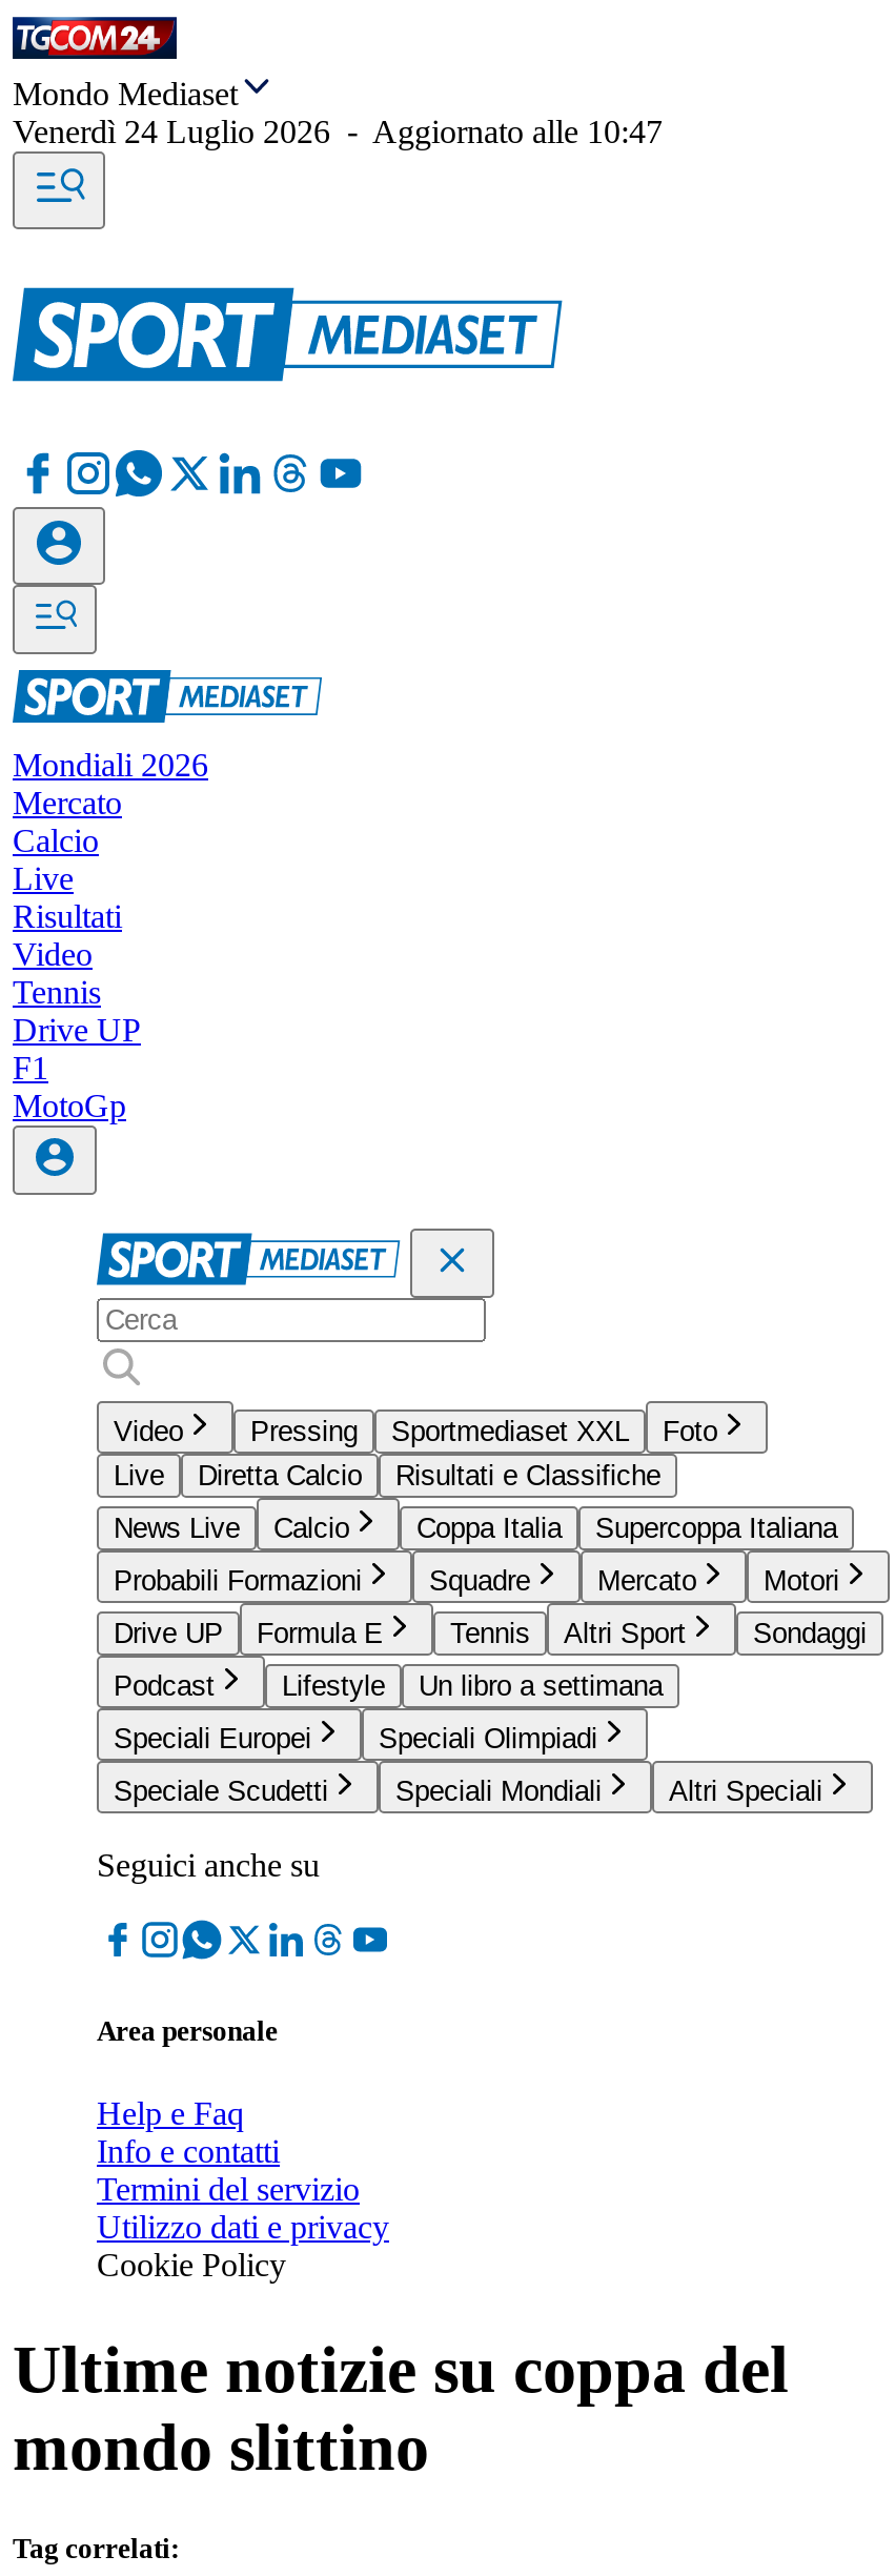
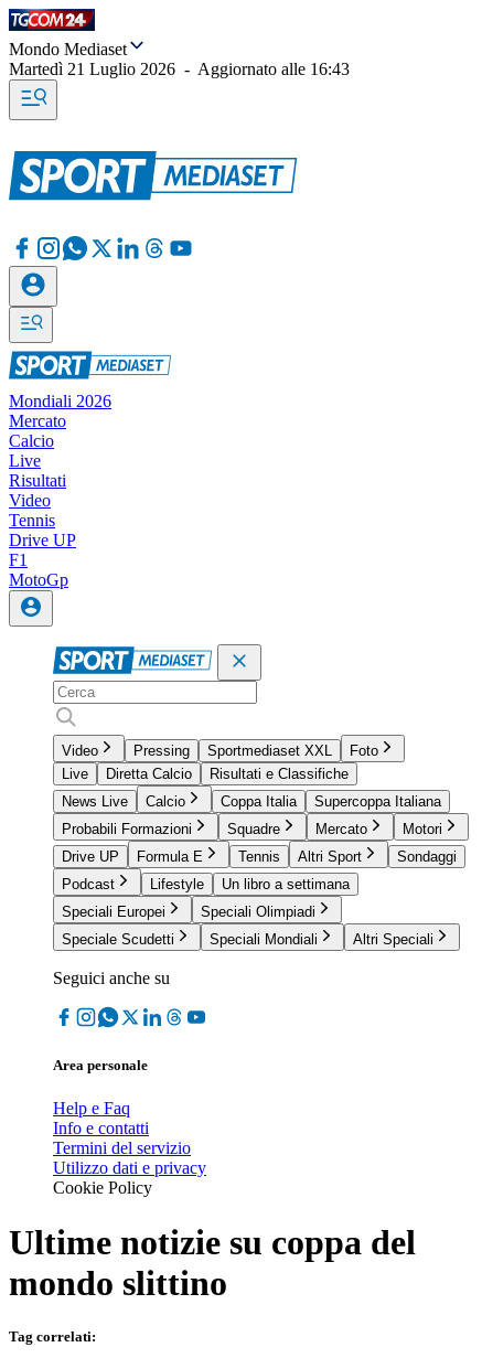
- Venerdì 24 Luglio 2026 - Aggiornato alle 10:47
+ Martedì 21 Luglio 2026 - Aggiornato alle 16:43
